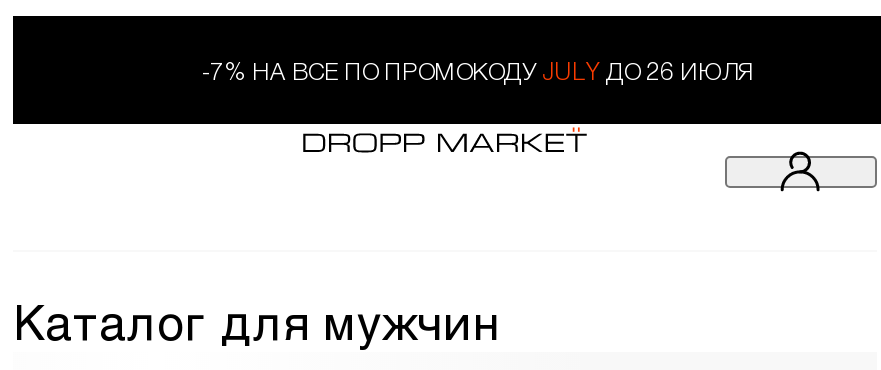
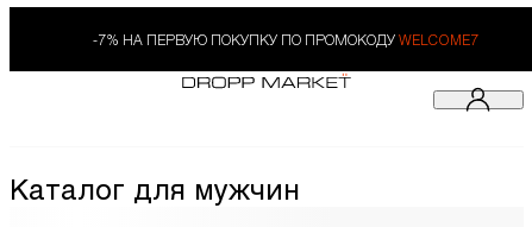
- -7% НА ВСЕ ПО ПРОМОКОДУ JULY ДО 26 ИЮЛЯ
+ -7% НА ПЕРВУЮ ПОКУПКУ ПО ПРОМОКОДУ WELCOME7
